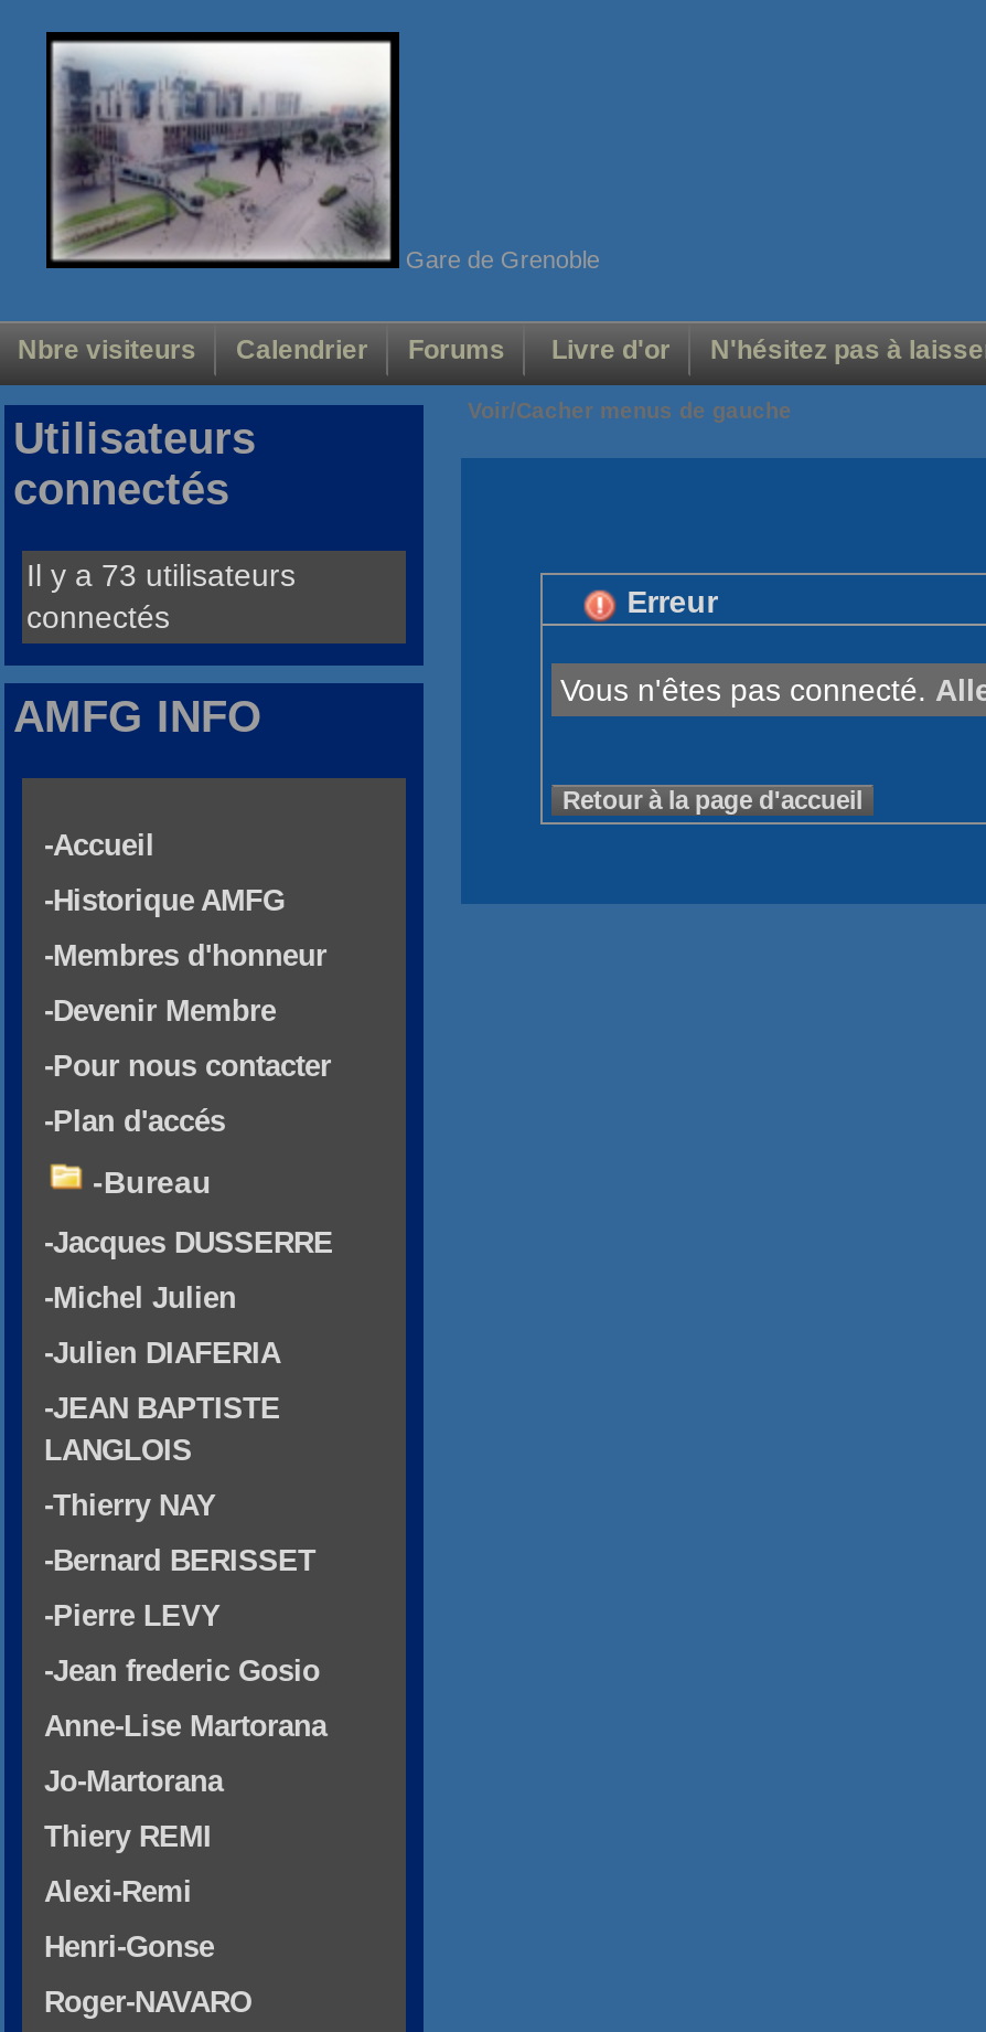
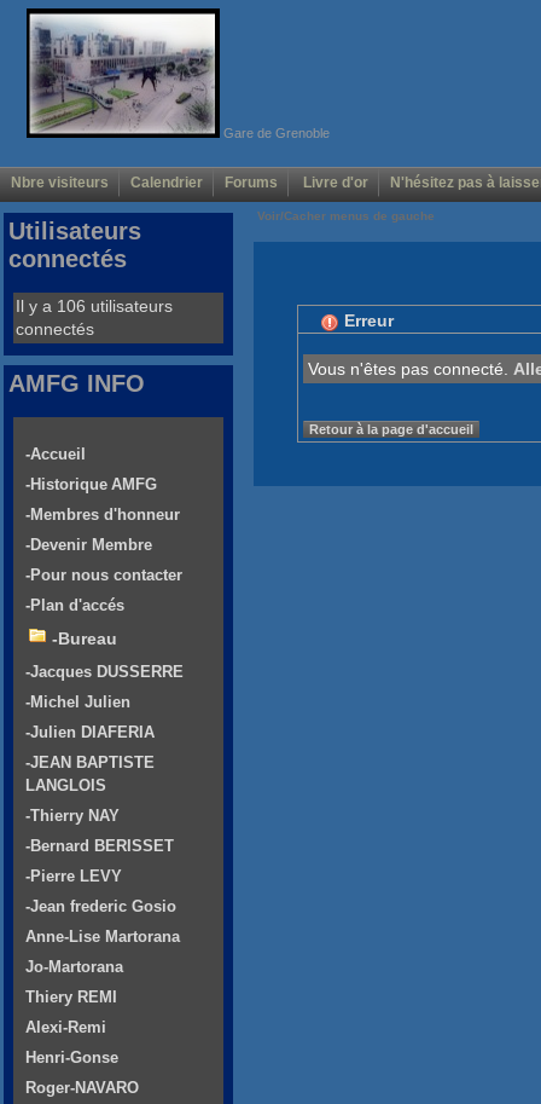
- Il y a 73 utilisateurs
+ Il y a 106 utilisateurs
